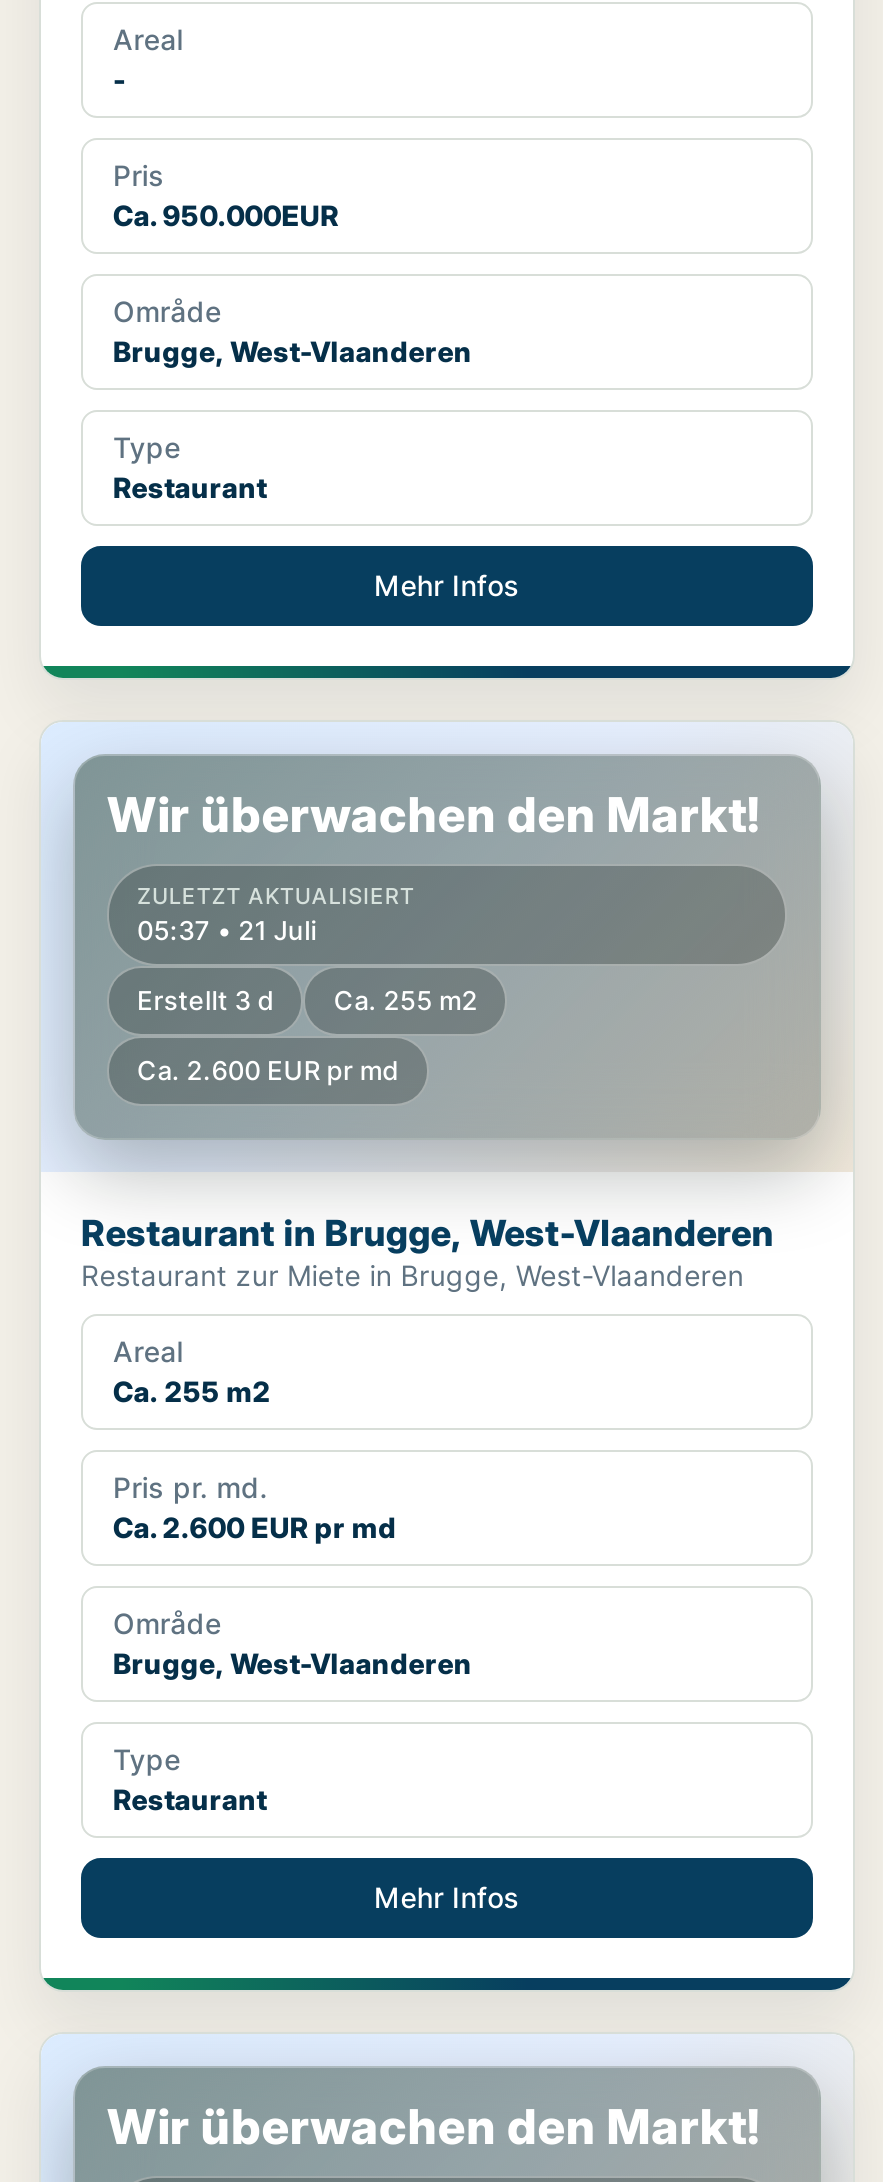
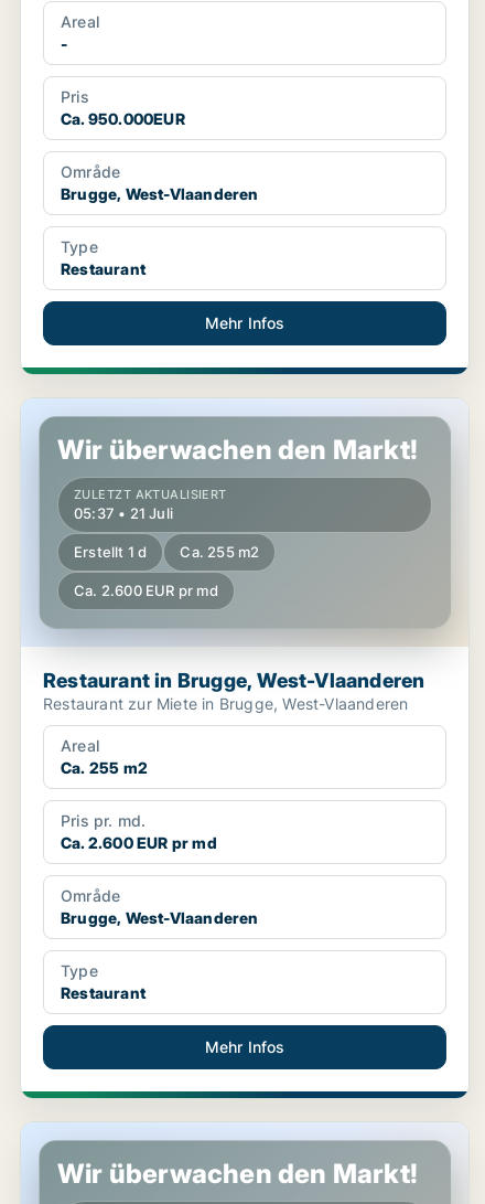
- Erstellt 3 d Ca. 255 m2
+ Erstellt 1 d Ca. 255 m2
